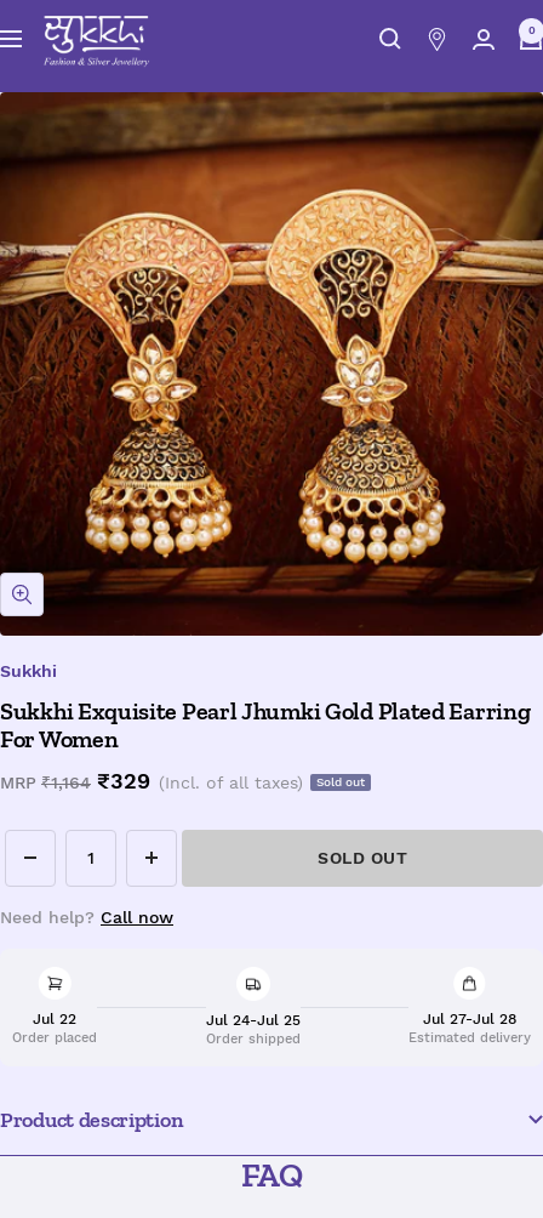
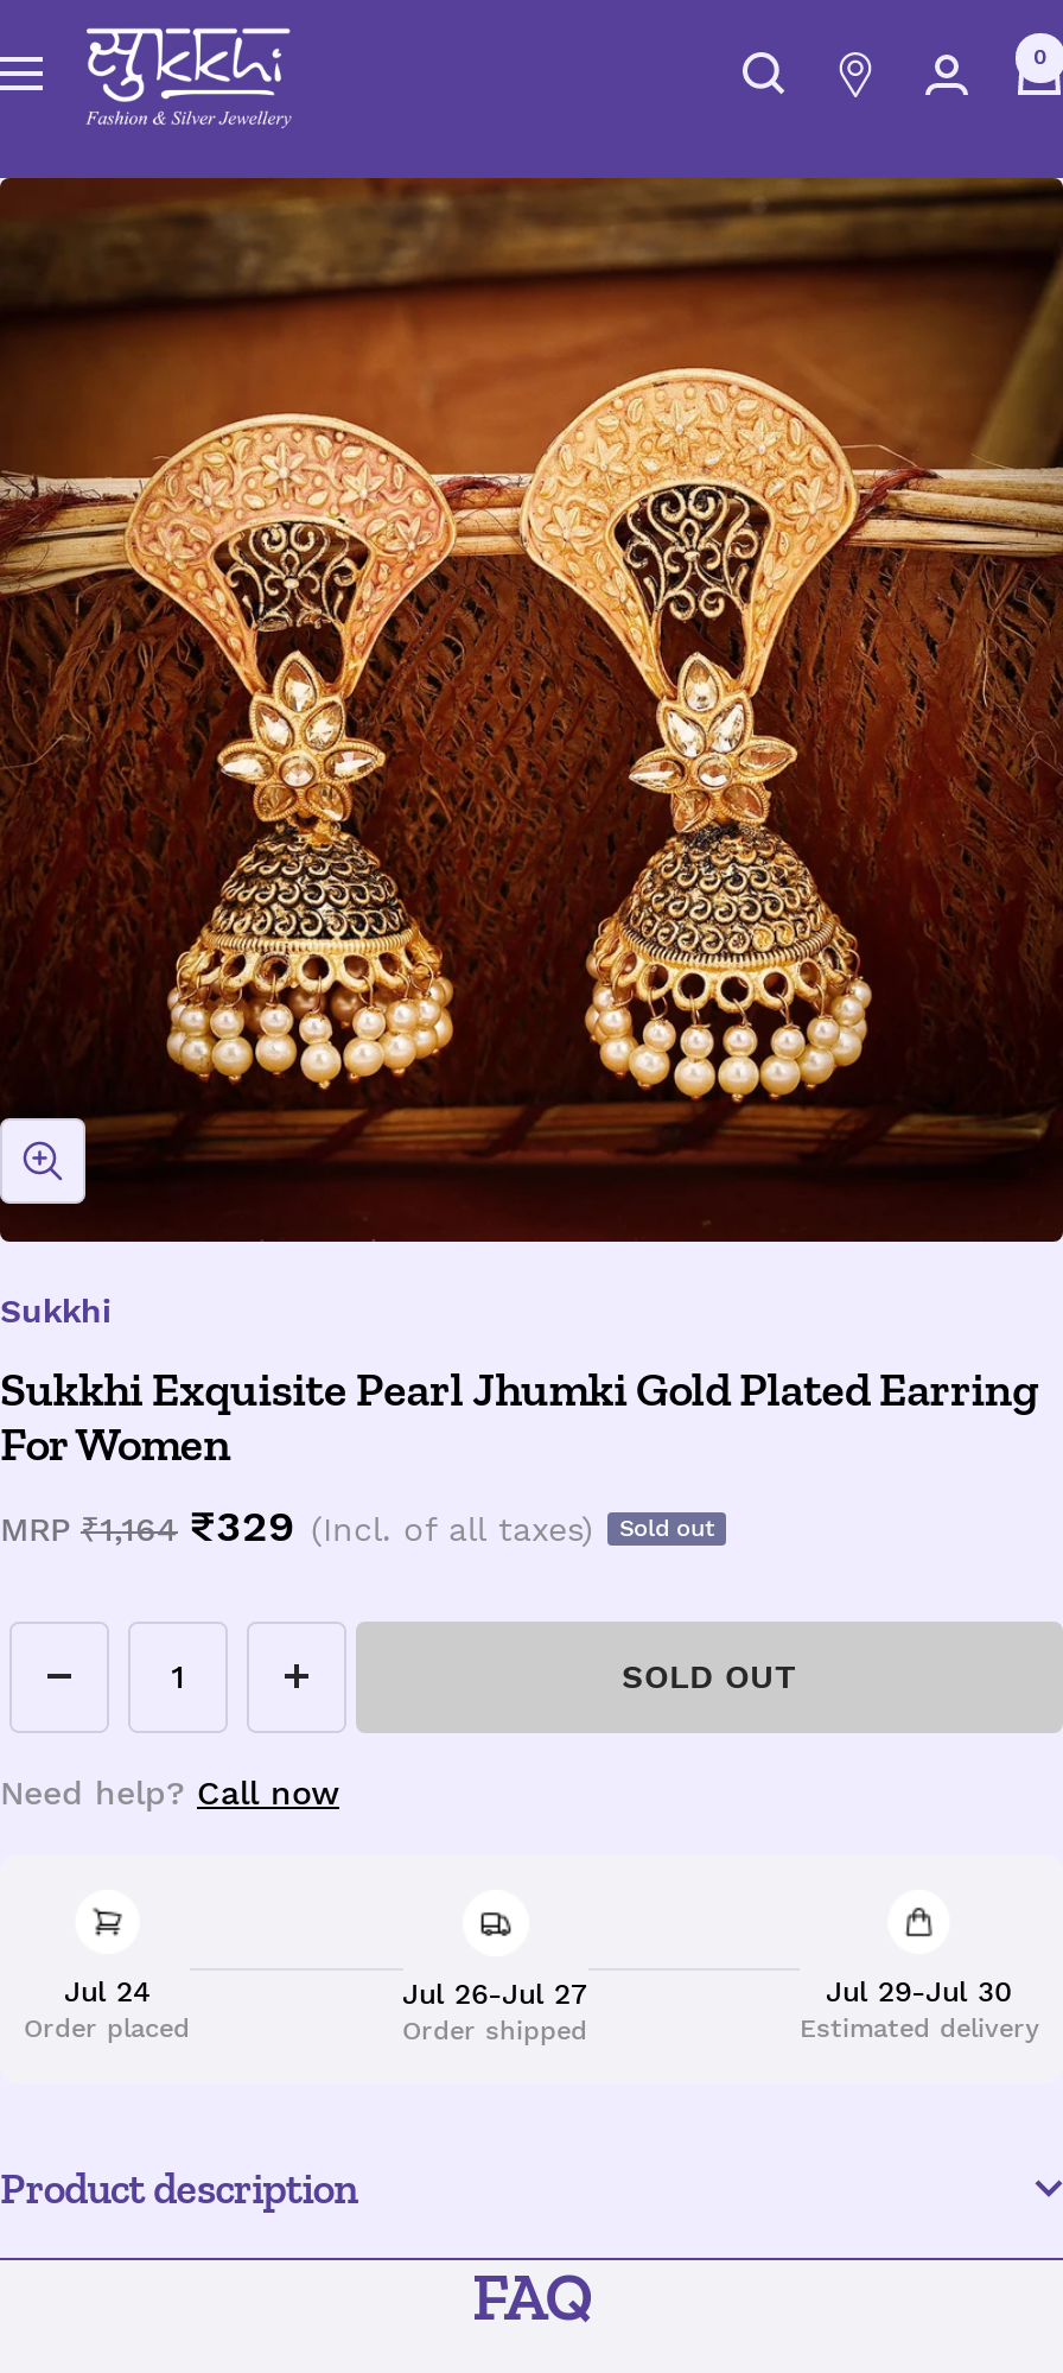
- Jul 22
+ Jul 24

- Jul 24-Jul 25
+ Jul 26-Jul 27

- Jul 27-Jul 28
+ Jul 29-Jul 30
